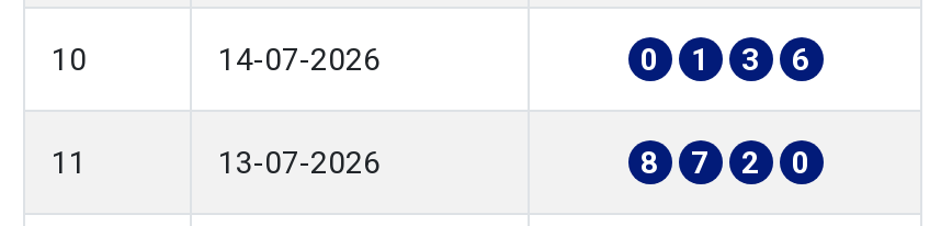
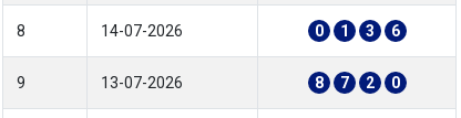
- 10
+ 8

- 11
+ 9
